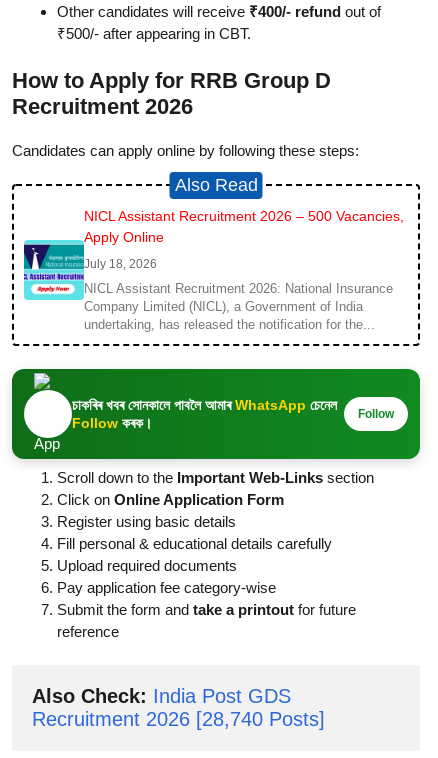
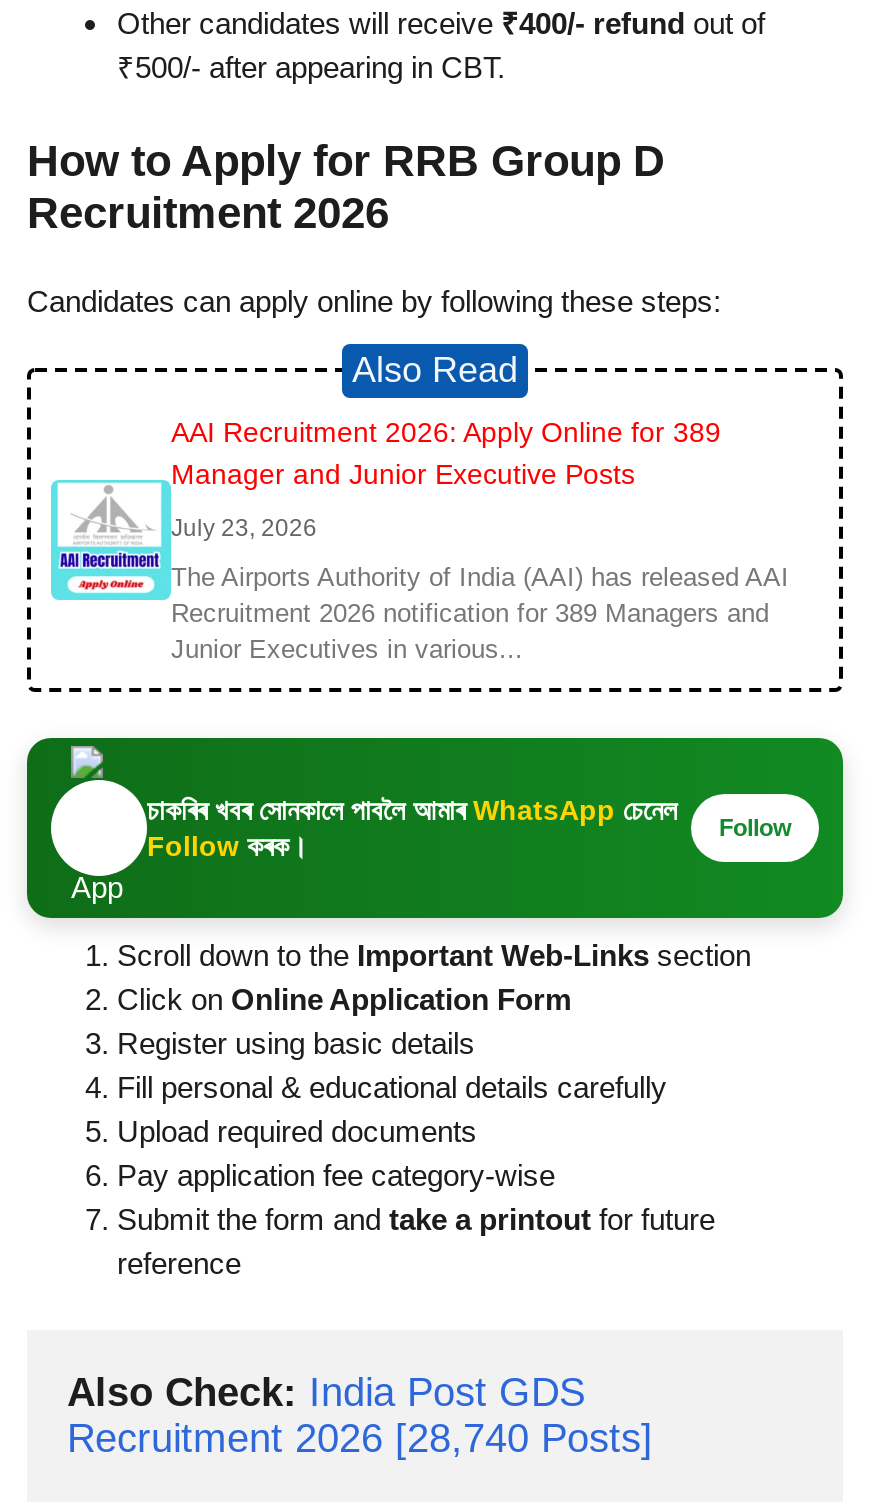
- [image]
- NICL Assistant Recruitment 2026 – 500 Vacancies,
- Apply Online
+ [image]
+ AAI Recruitment 2026: Apply Online for 389
+ Manager and Junior Executive Posts

- July 18, 2026
+ July 23, 2026

- NICL Assistant Recruitment 2026: National Insurance
- Company Limited (NICL), a Government of India
- undertaking, has released the notification for the...
+ The Airports Authority of India (AAI) has released AAI
+ Recruitment 2026 notification for 389 Managers and
+ Junior Executives in various...
